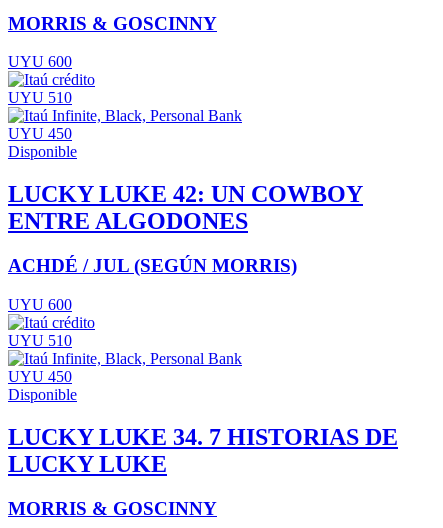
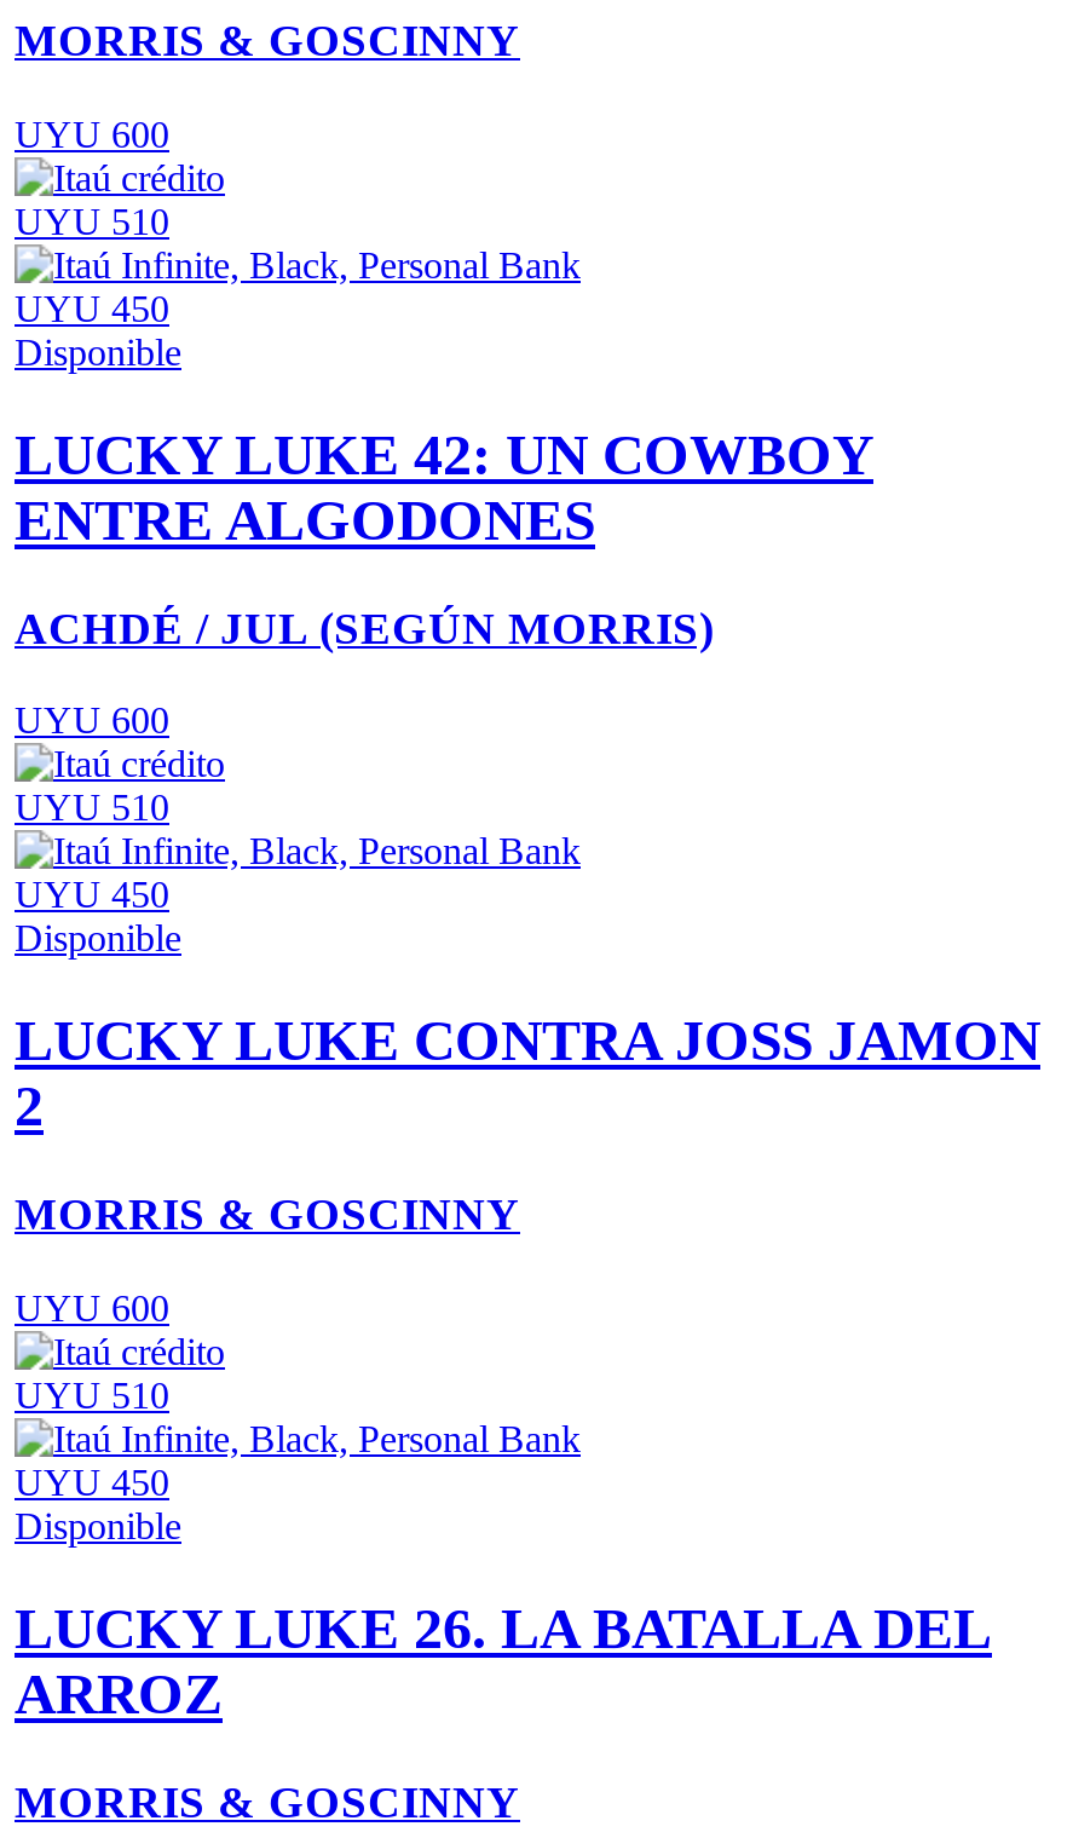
- LUCKY LUKE 34. 7 HISTORIAS DE
- LUCKY LUKE
+ LUCKY LUKE CONTRA JOSS JAMON
+ 2
+ MORRIS & GOSCINNY
+ UYU 600
+ UYU 510
+ UYU 450
+ Disponible
+ LUCKY LUKE 26. LA BATALLA DEL
+ ARROZ
